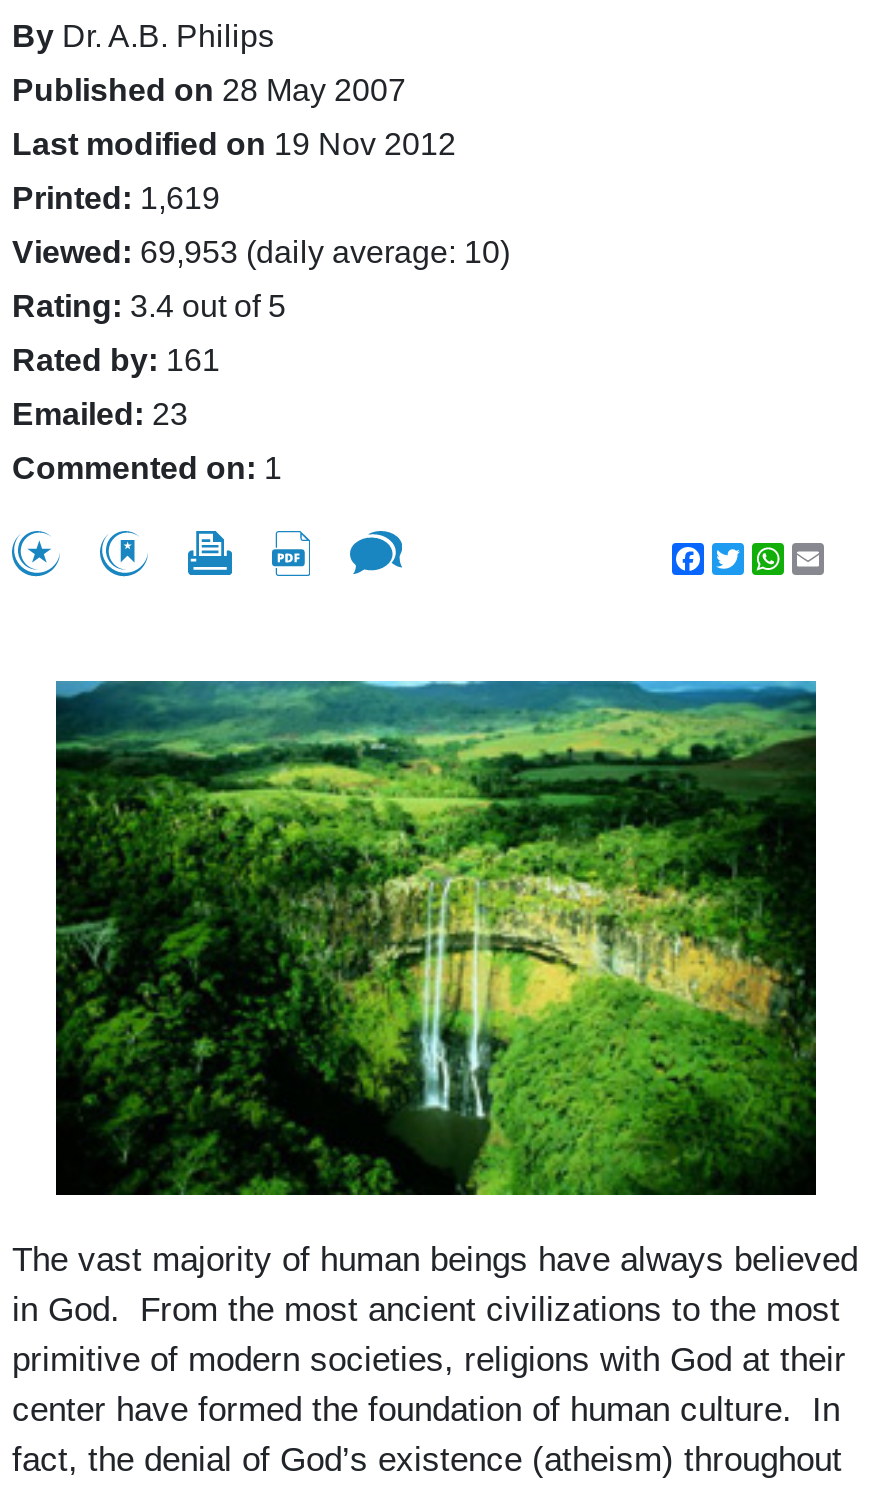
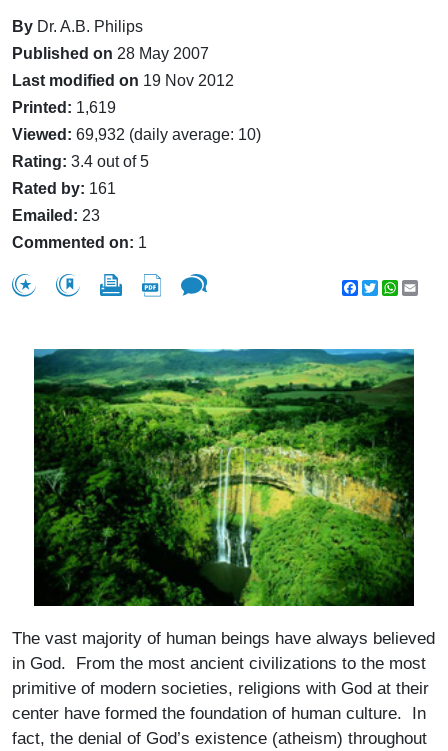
- Viewed: 69,953 (daily average: 10)
+ Viewed: 69,932 (daily average: 10)
